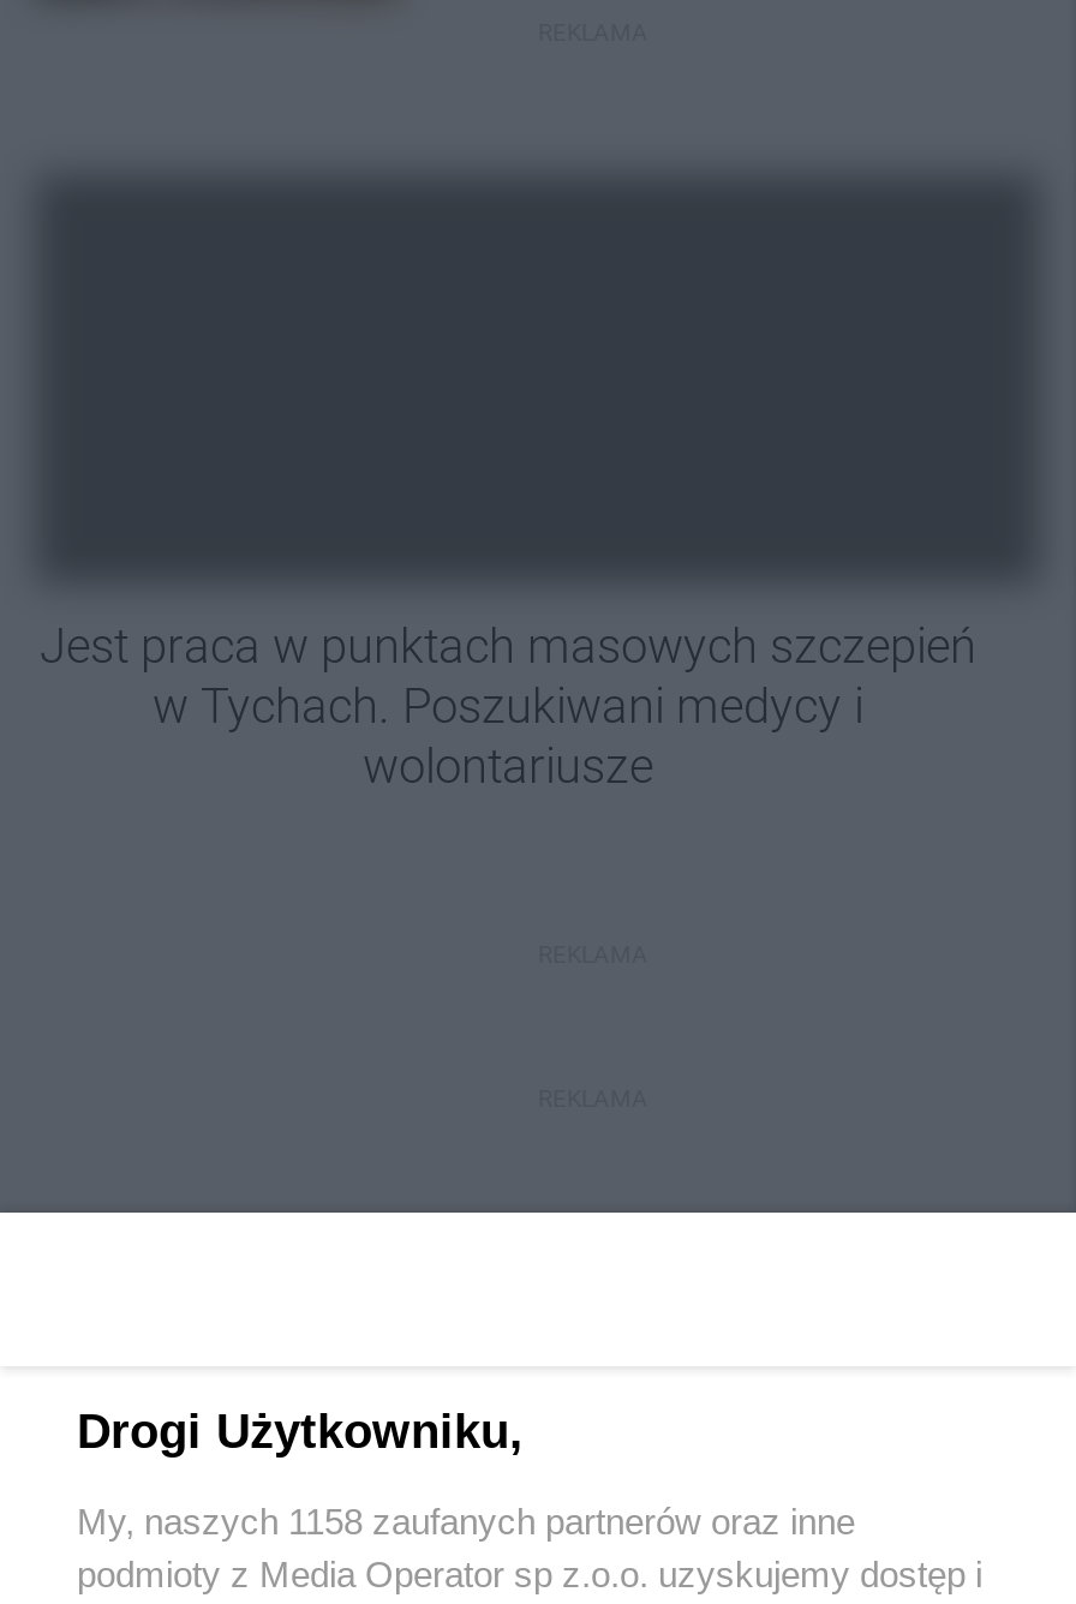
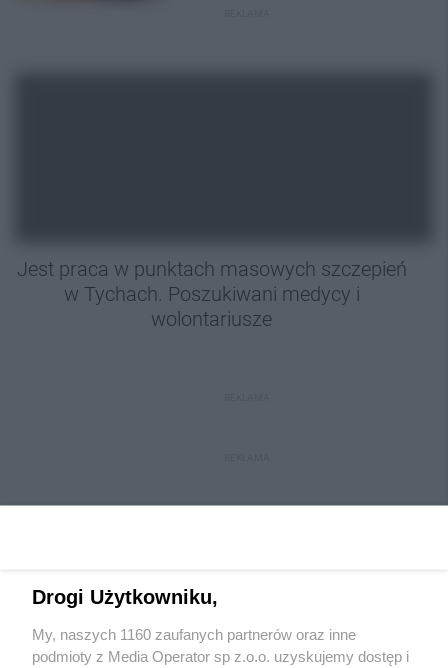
- My, naszych 1158 zaufanych partnerów oraz inne
+ My, naszych 1160 zaufanych partnerów oraz inne
